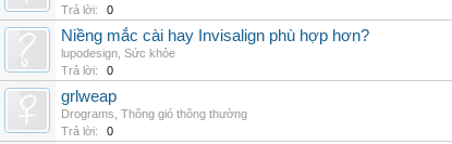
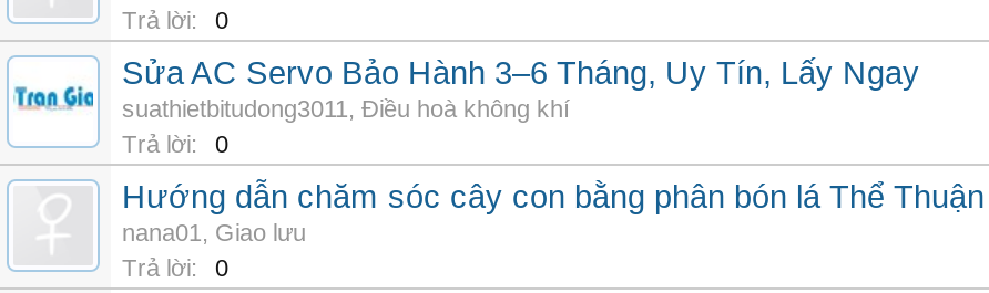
+ [image]

- Niềng mắc cài hay Invisalign phù hợp hơn?
- lupodesign, Sức khỏe
+ Sửa AC Servo Bảo Hành 3–6 Tháng, Uy Tín, Lấy Ngay
+ suathietbitudong3011, Điều hoà không khí

- grlweap
- Drograms, Thông gió thông thường
+ Hướng dẫn chăm sóc cây con bằng phân bón lá Thể Thuận
+ nana01, Giao lưu
